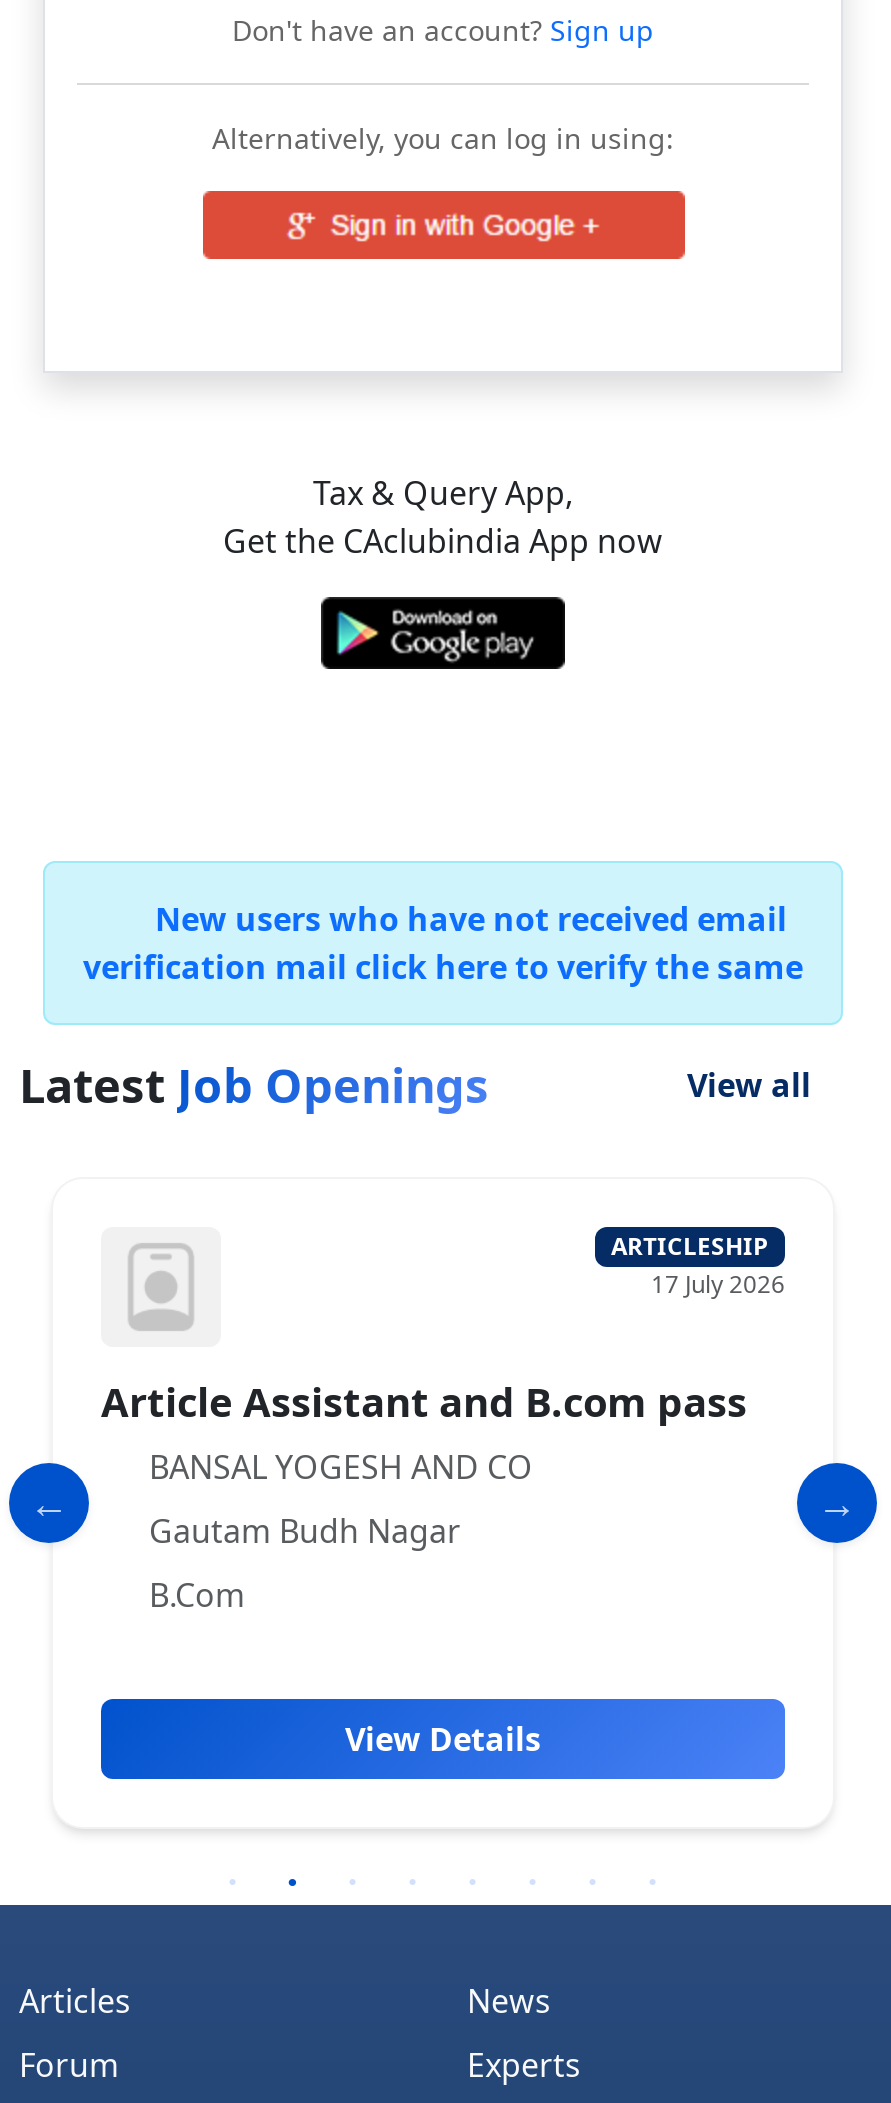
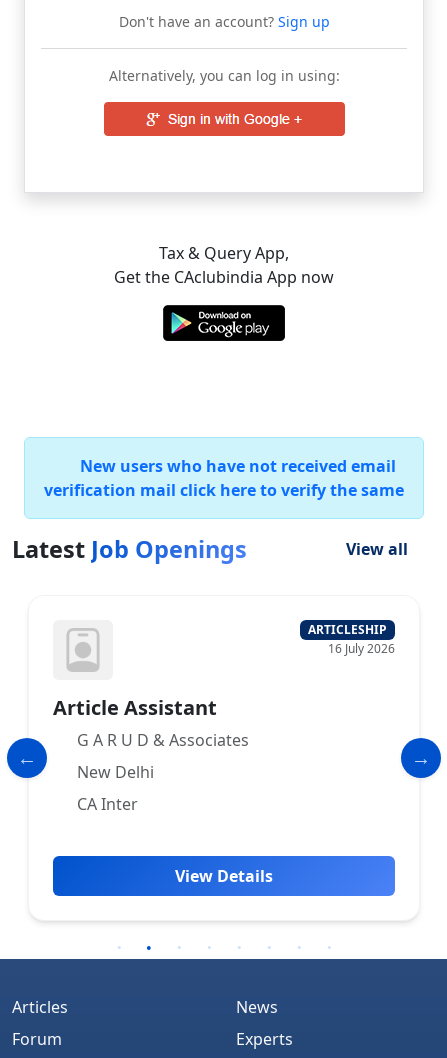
- 17 July 2026
+ 16 July 2026

- Article Assistant and B.com pass
- BANSAL YOGESH AND CO
+ Article Assistant
+ G A R U D & Associates

- Gautam Budh Nagar
+ New Delhi

- B.Com
+ CA Inter
